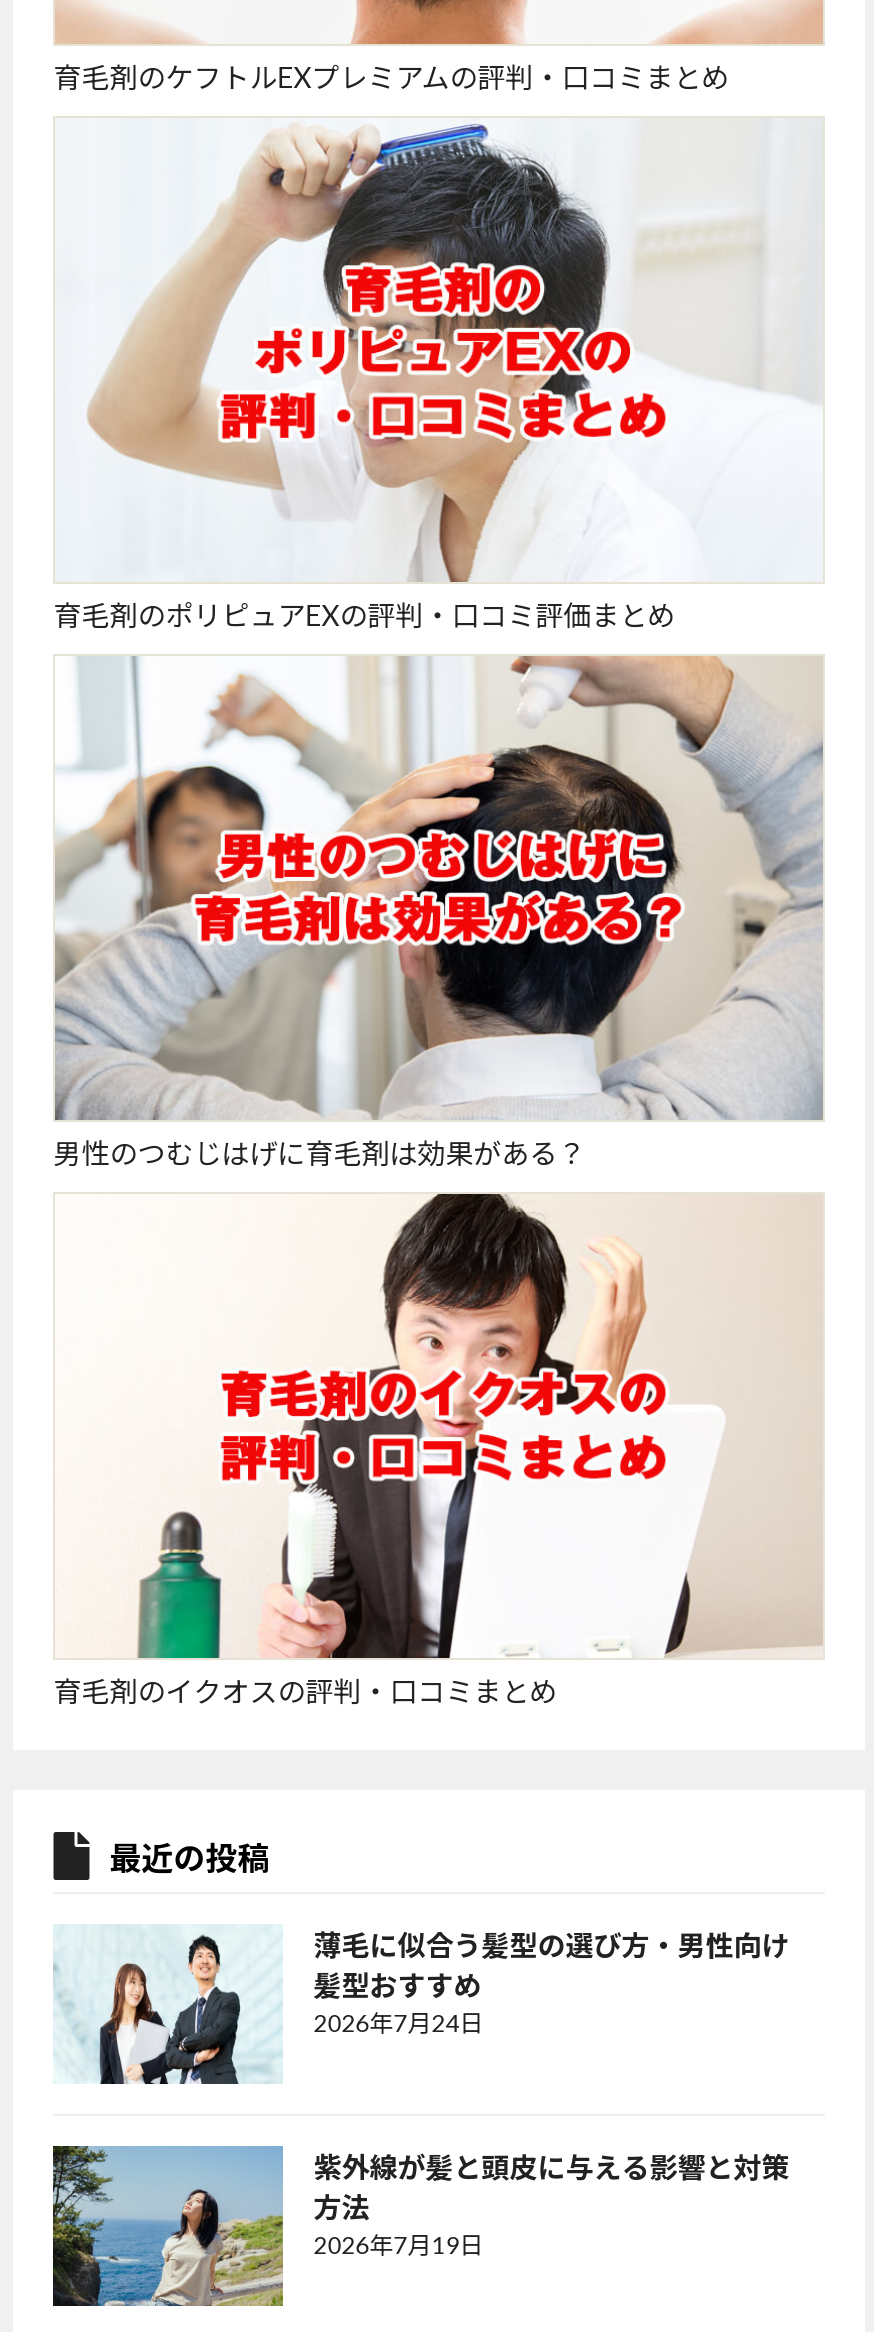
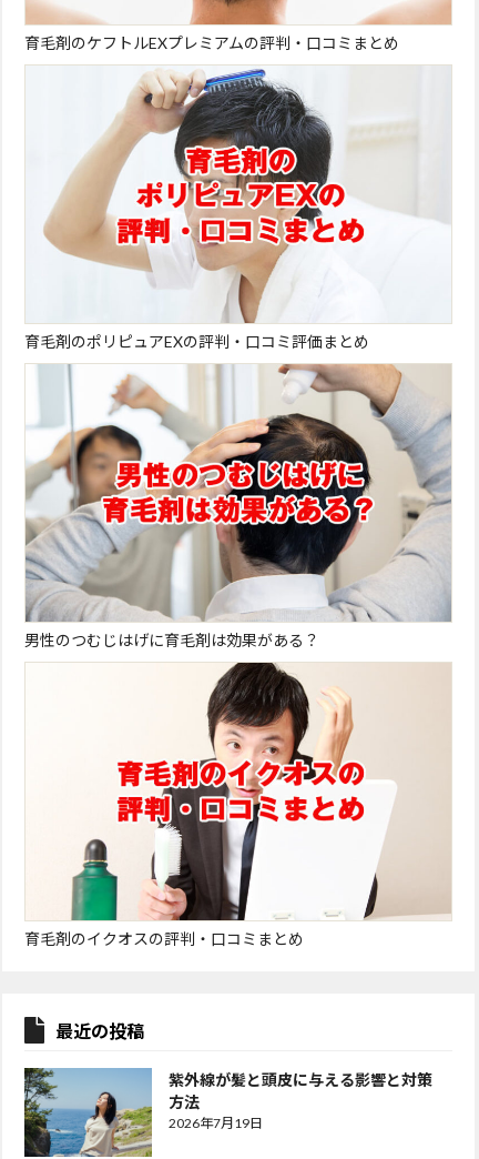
- [image]
- 薄毛に似合う髪型の選び方・男性向け
- 髪型おすすめ
- 2026年7月24日
